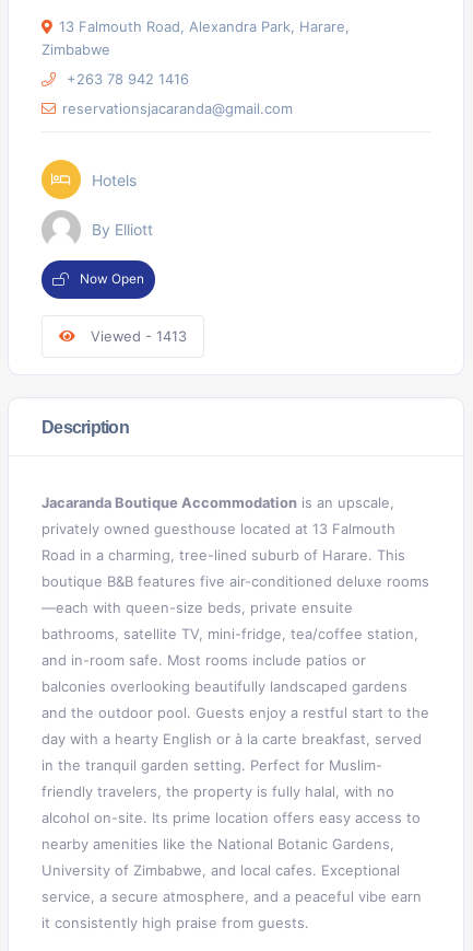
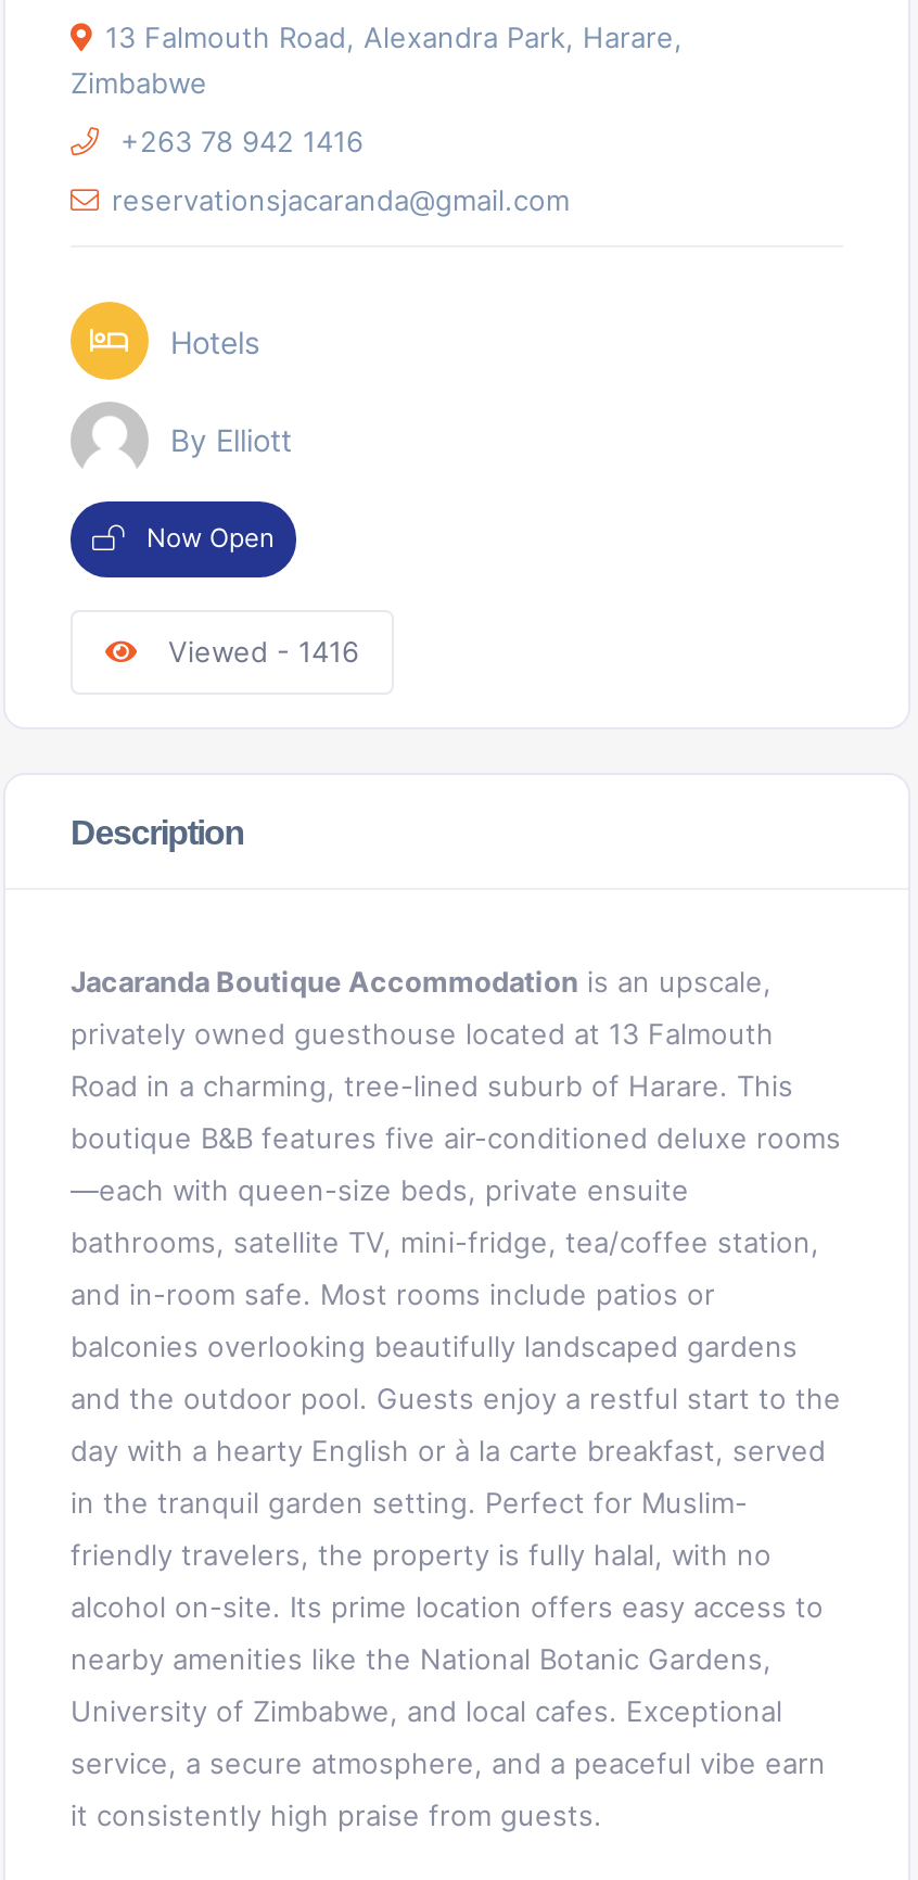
- Viewed - 1413
+ Viewed - 1416
